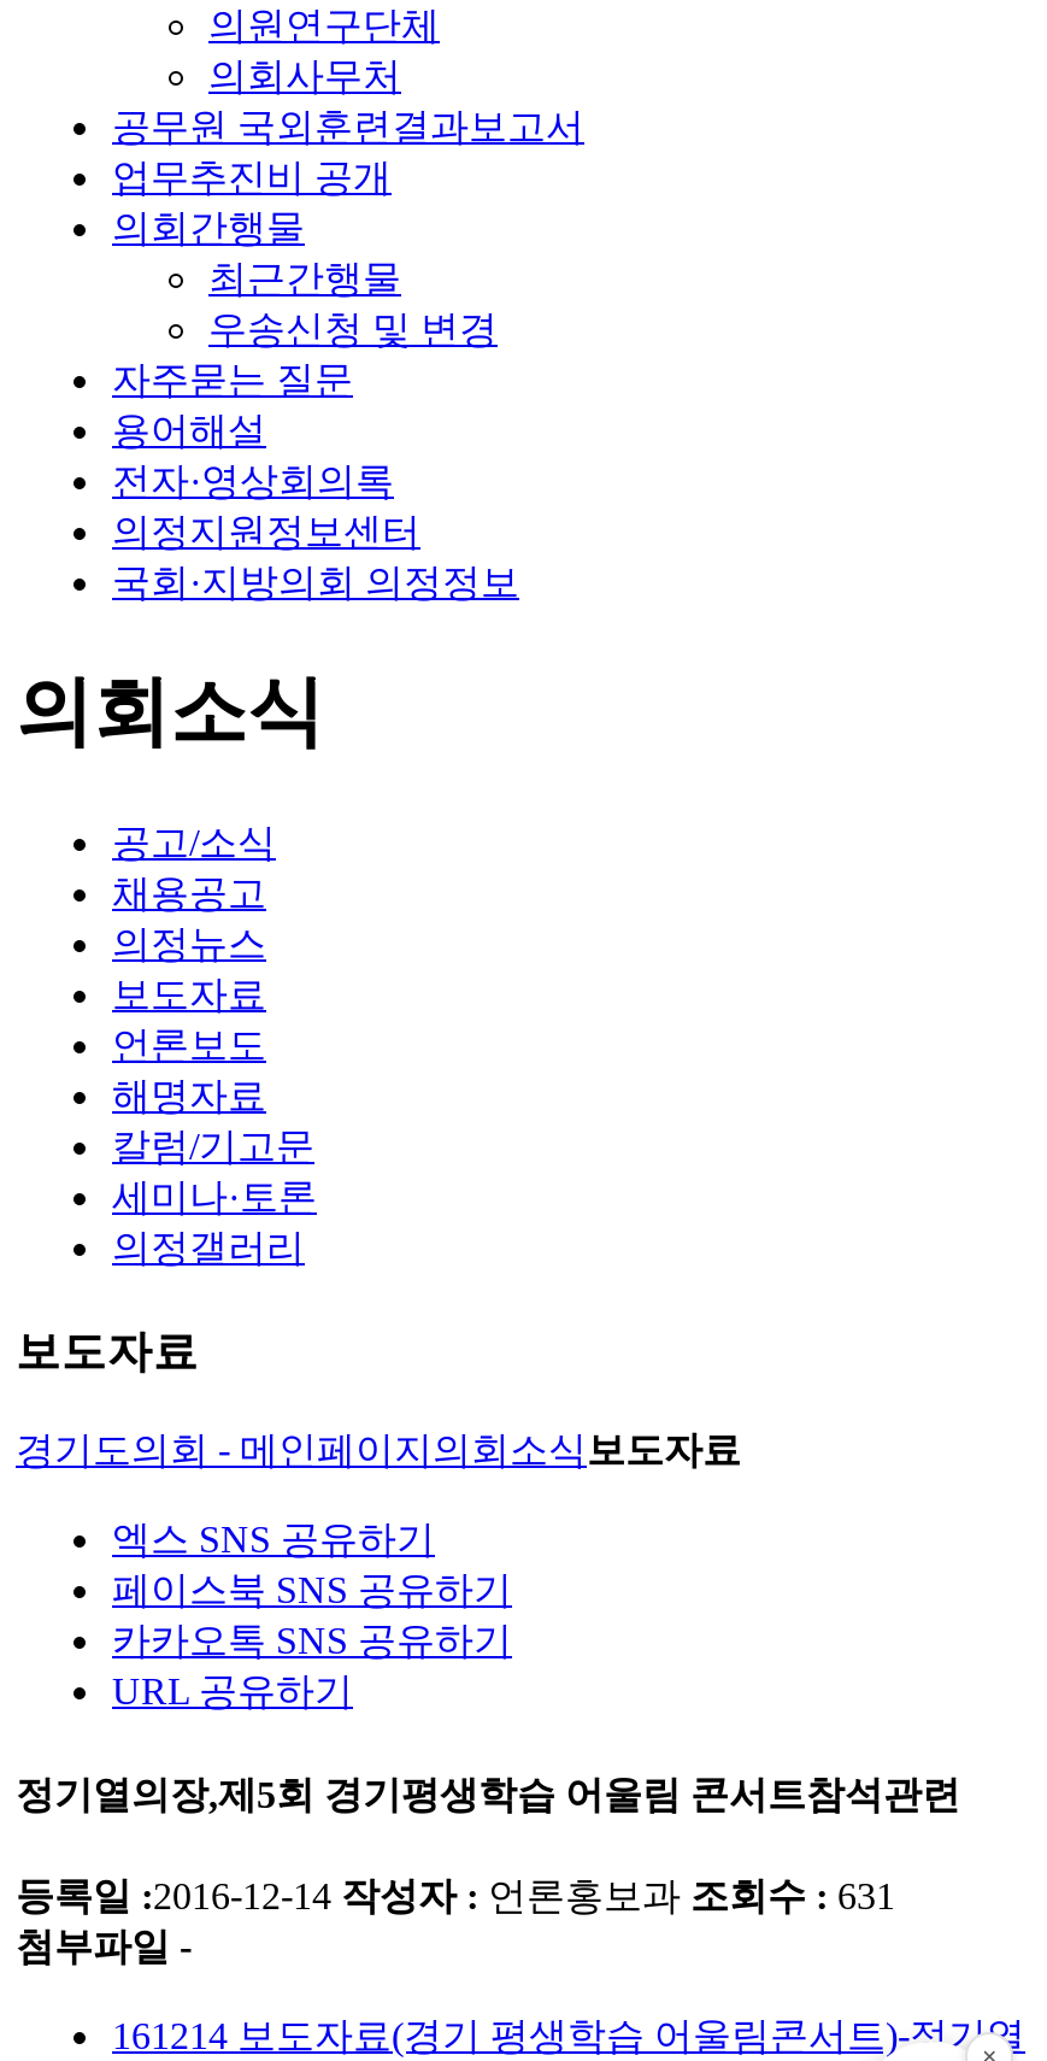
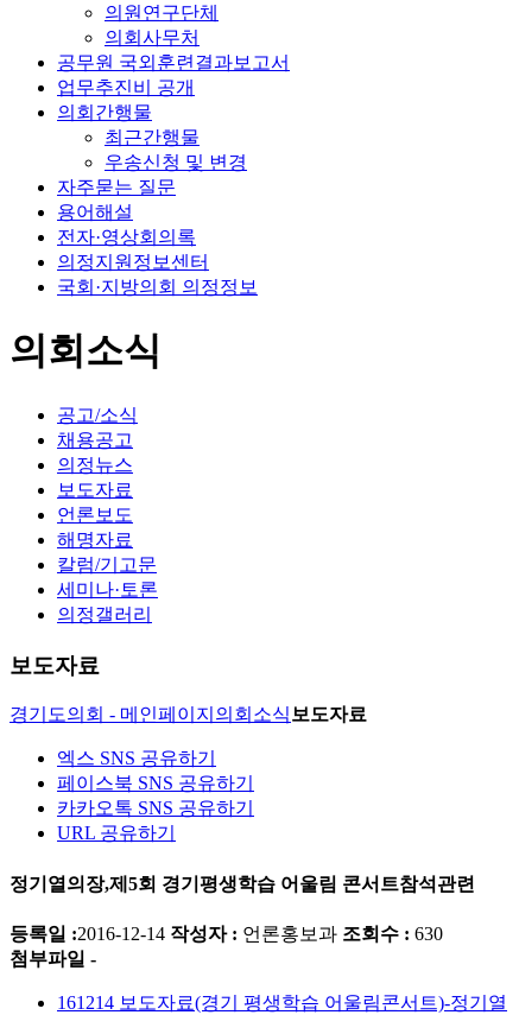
- 등록일 : 2016-12-14 작성자 : 언론홍보과 조회수 : 631
+ 등록일 : 2016-12-14 작성자 : 언론홍보과 조회수 : 630
